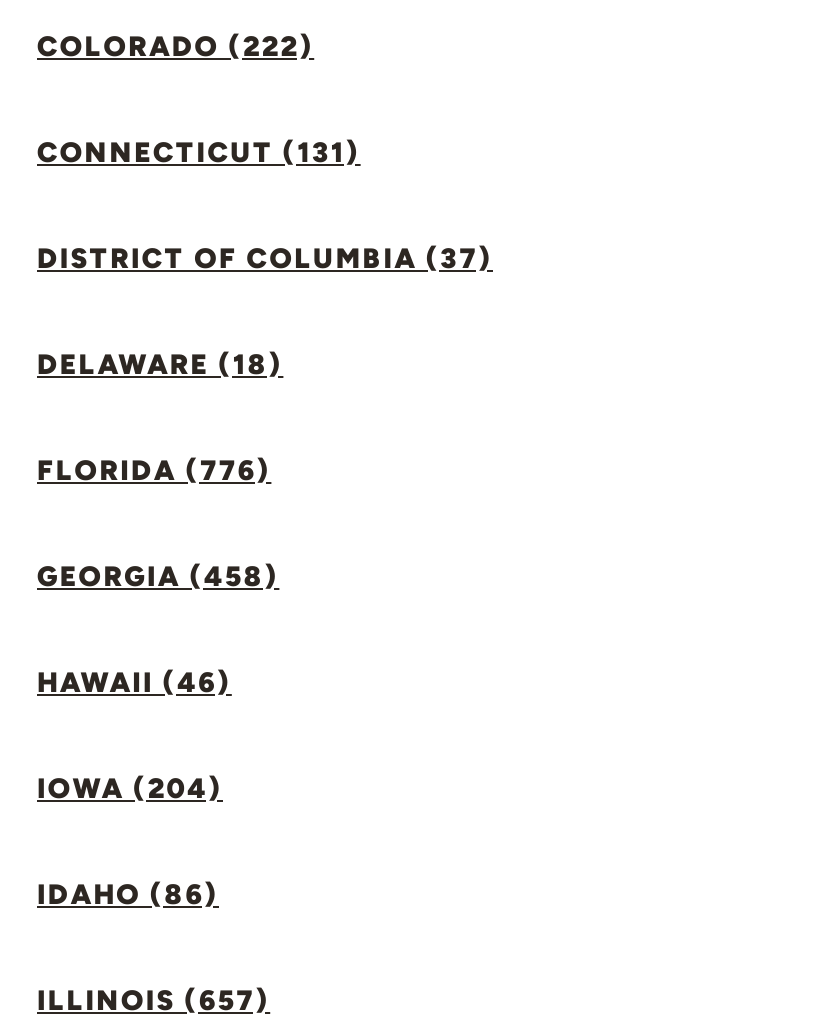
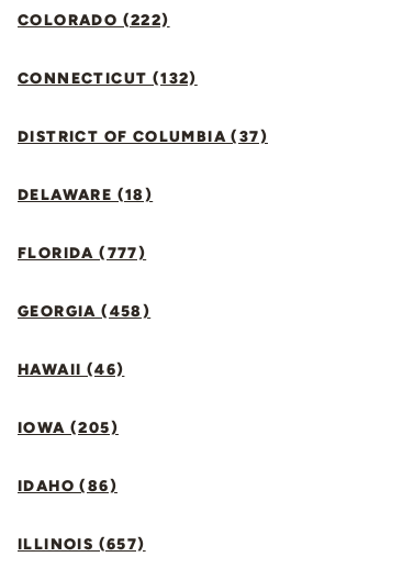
- CONNECTICUT (131)
+ CONNECTICUT (132)

- FLORIDA (776)
+ FLORIDA (777)

- IOWA (204)
+ IOWA (205)
